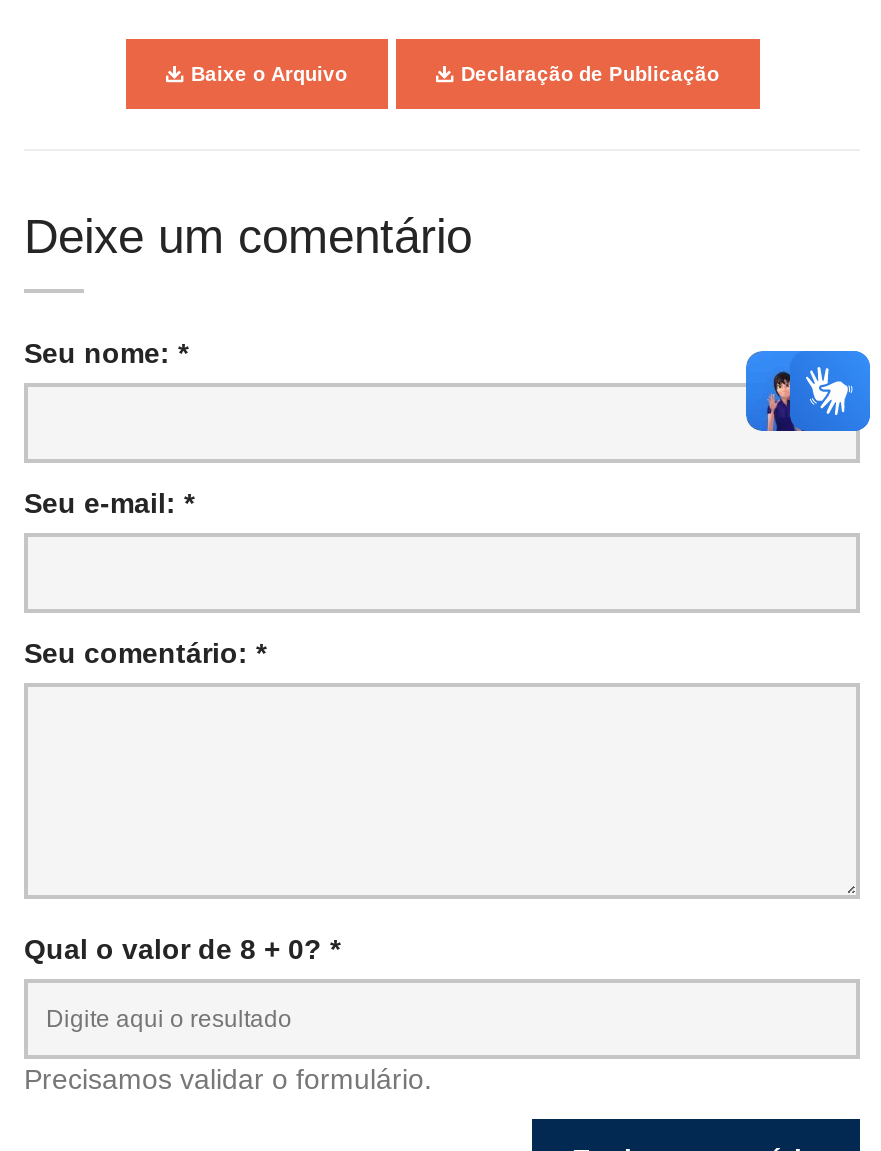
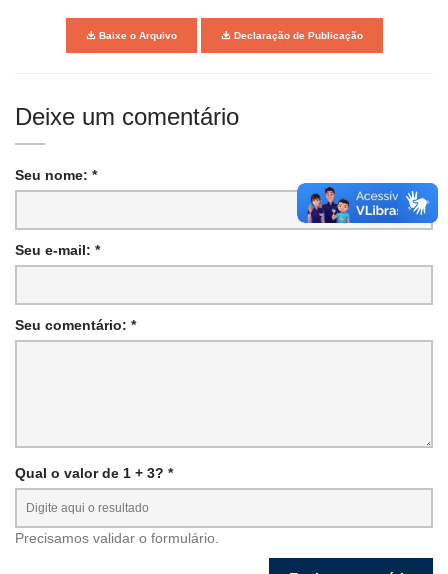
- [image]
+ [image]

- Qual o valor de 8 + 0? *
+ Qual o valor de 1 + 3? *
